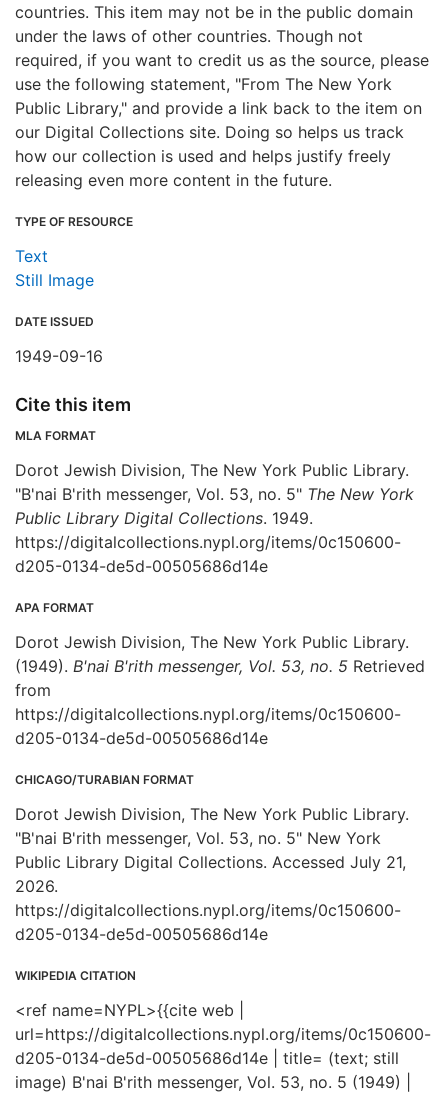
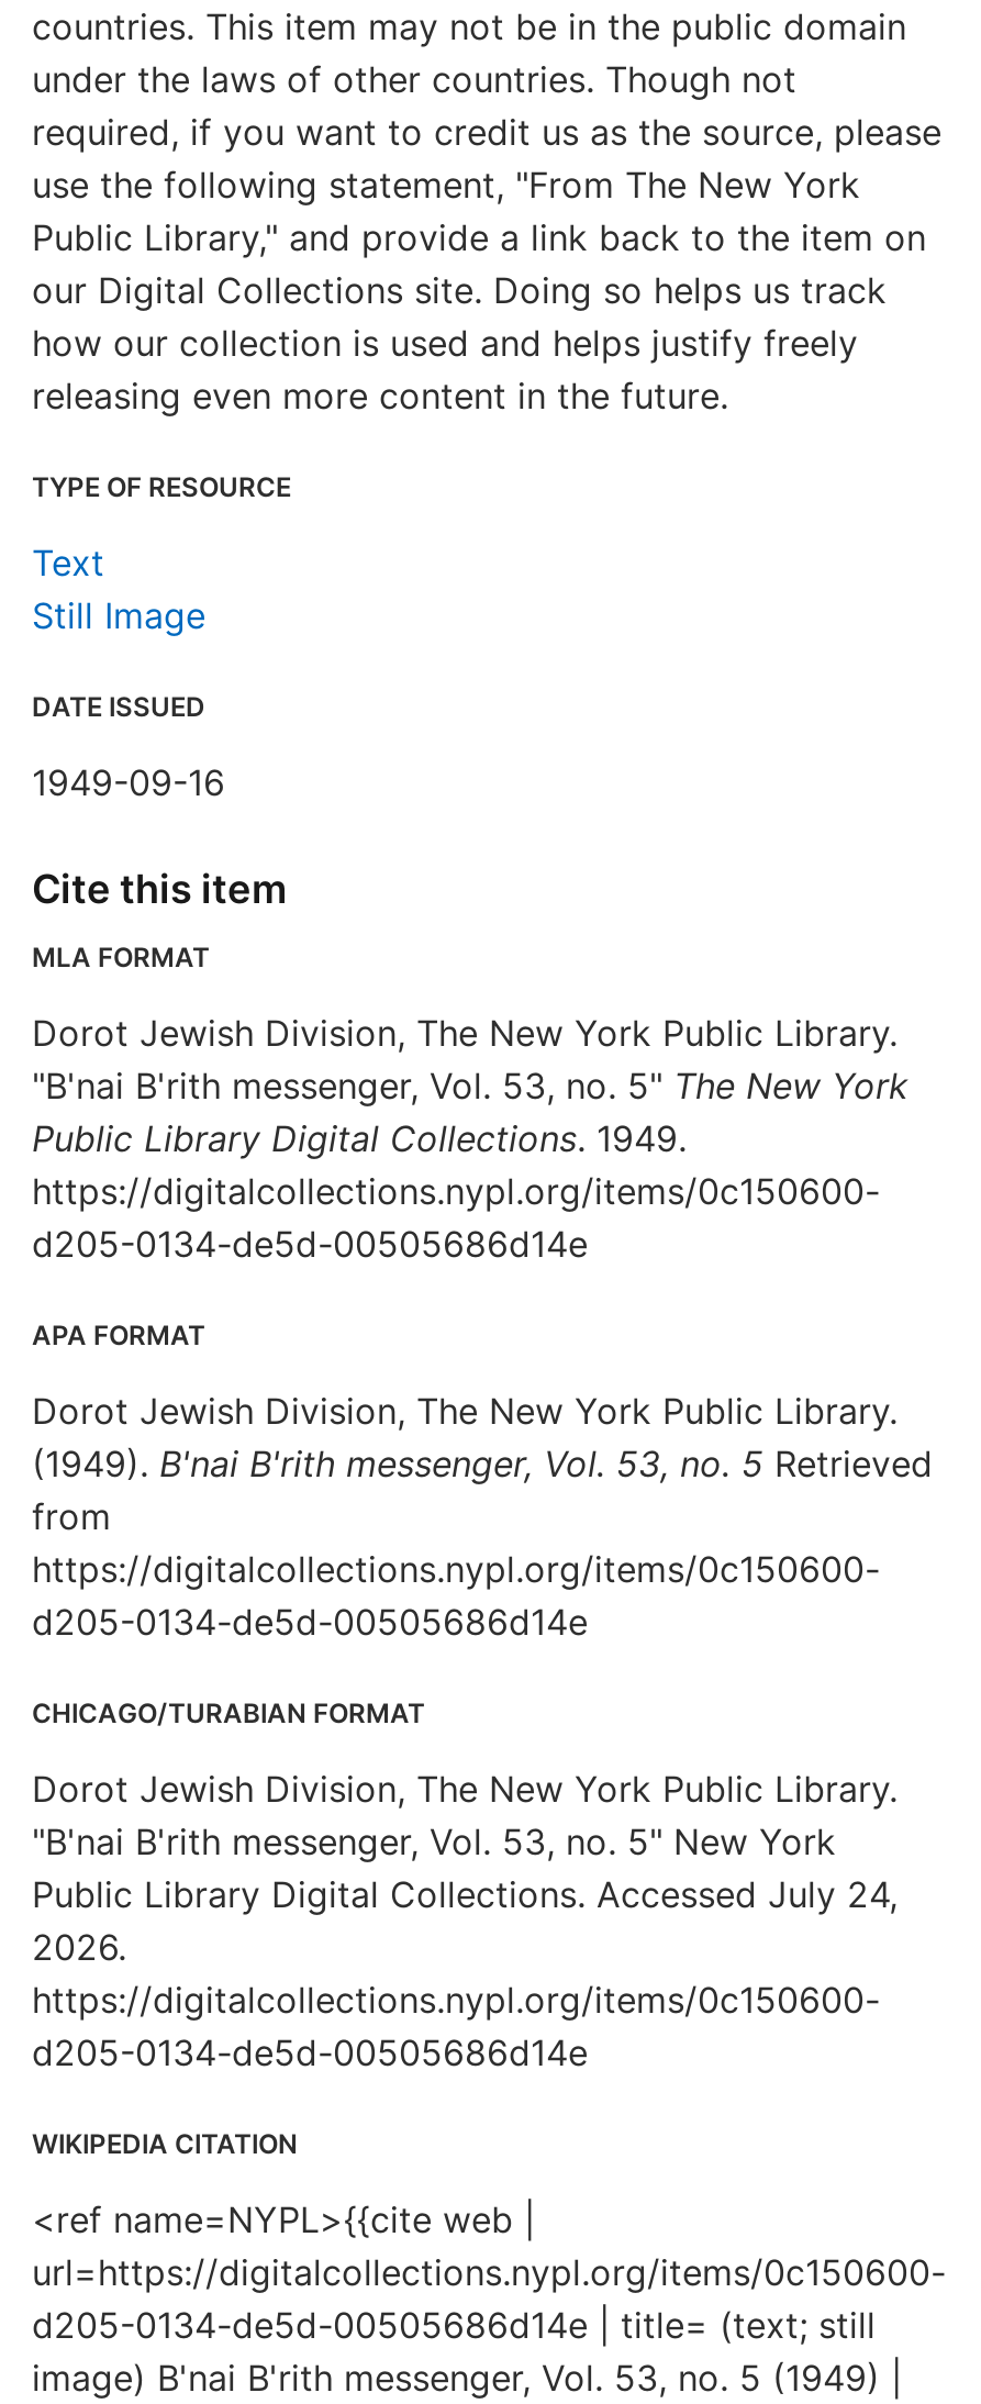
- Public Library Digital Collections. Accessed July 21,
+ Public Library Digital Collections. Accessed July 24,
